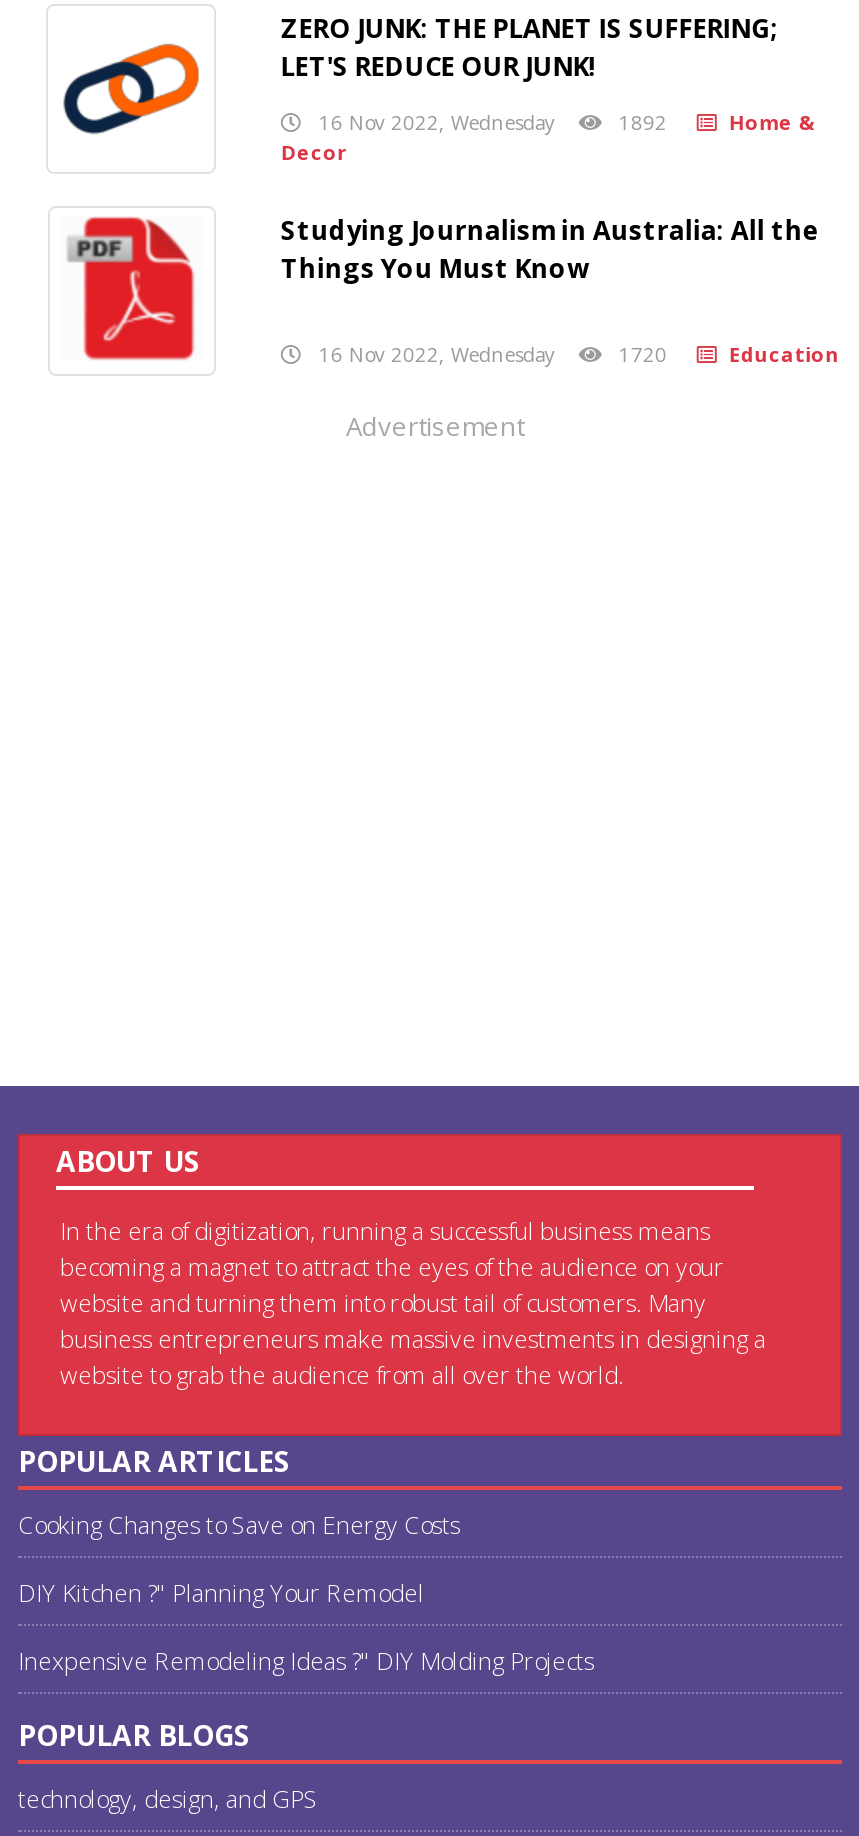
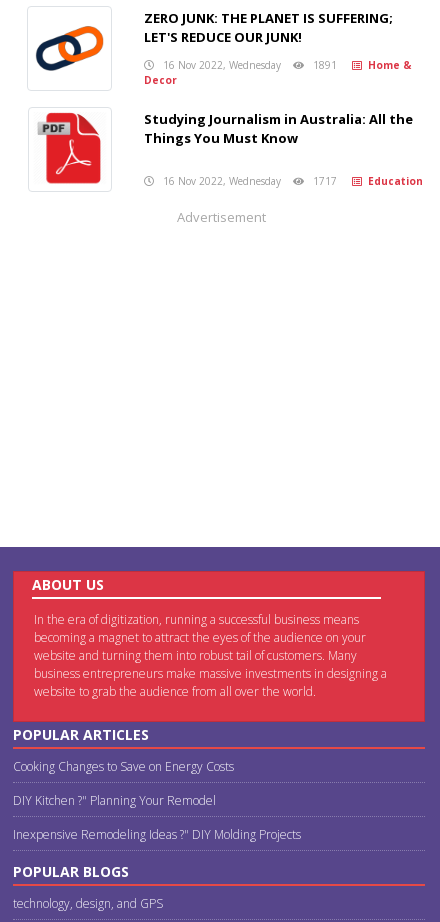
- 16 Nov 2022, Wednesday 1892 Home &
+ 16 Nov 2022, Wednesday 1891 Home &

- 16 Nov 2022, Wednesday 1720 Education
+ 16 Nov 2022, Wednesday 1717 Education
